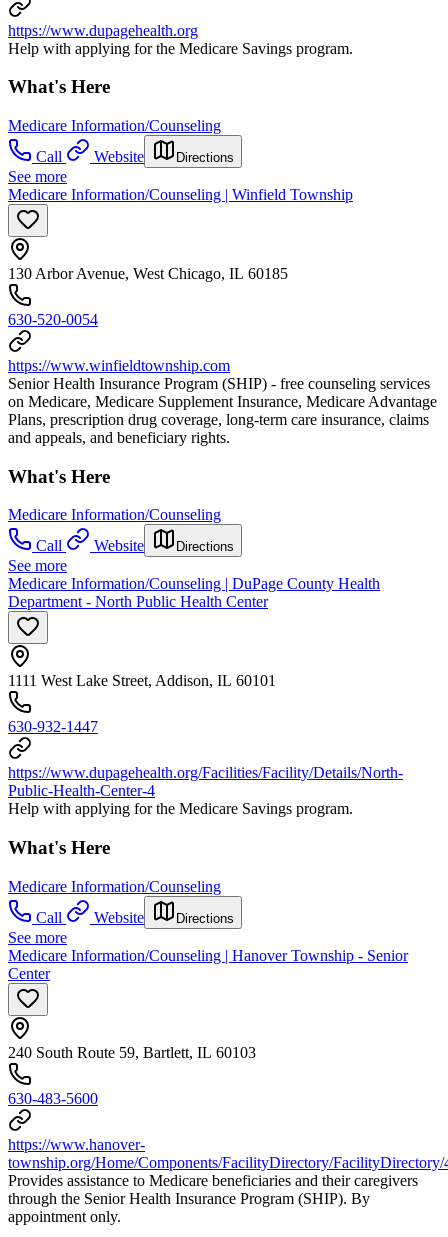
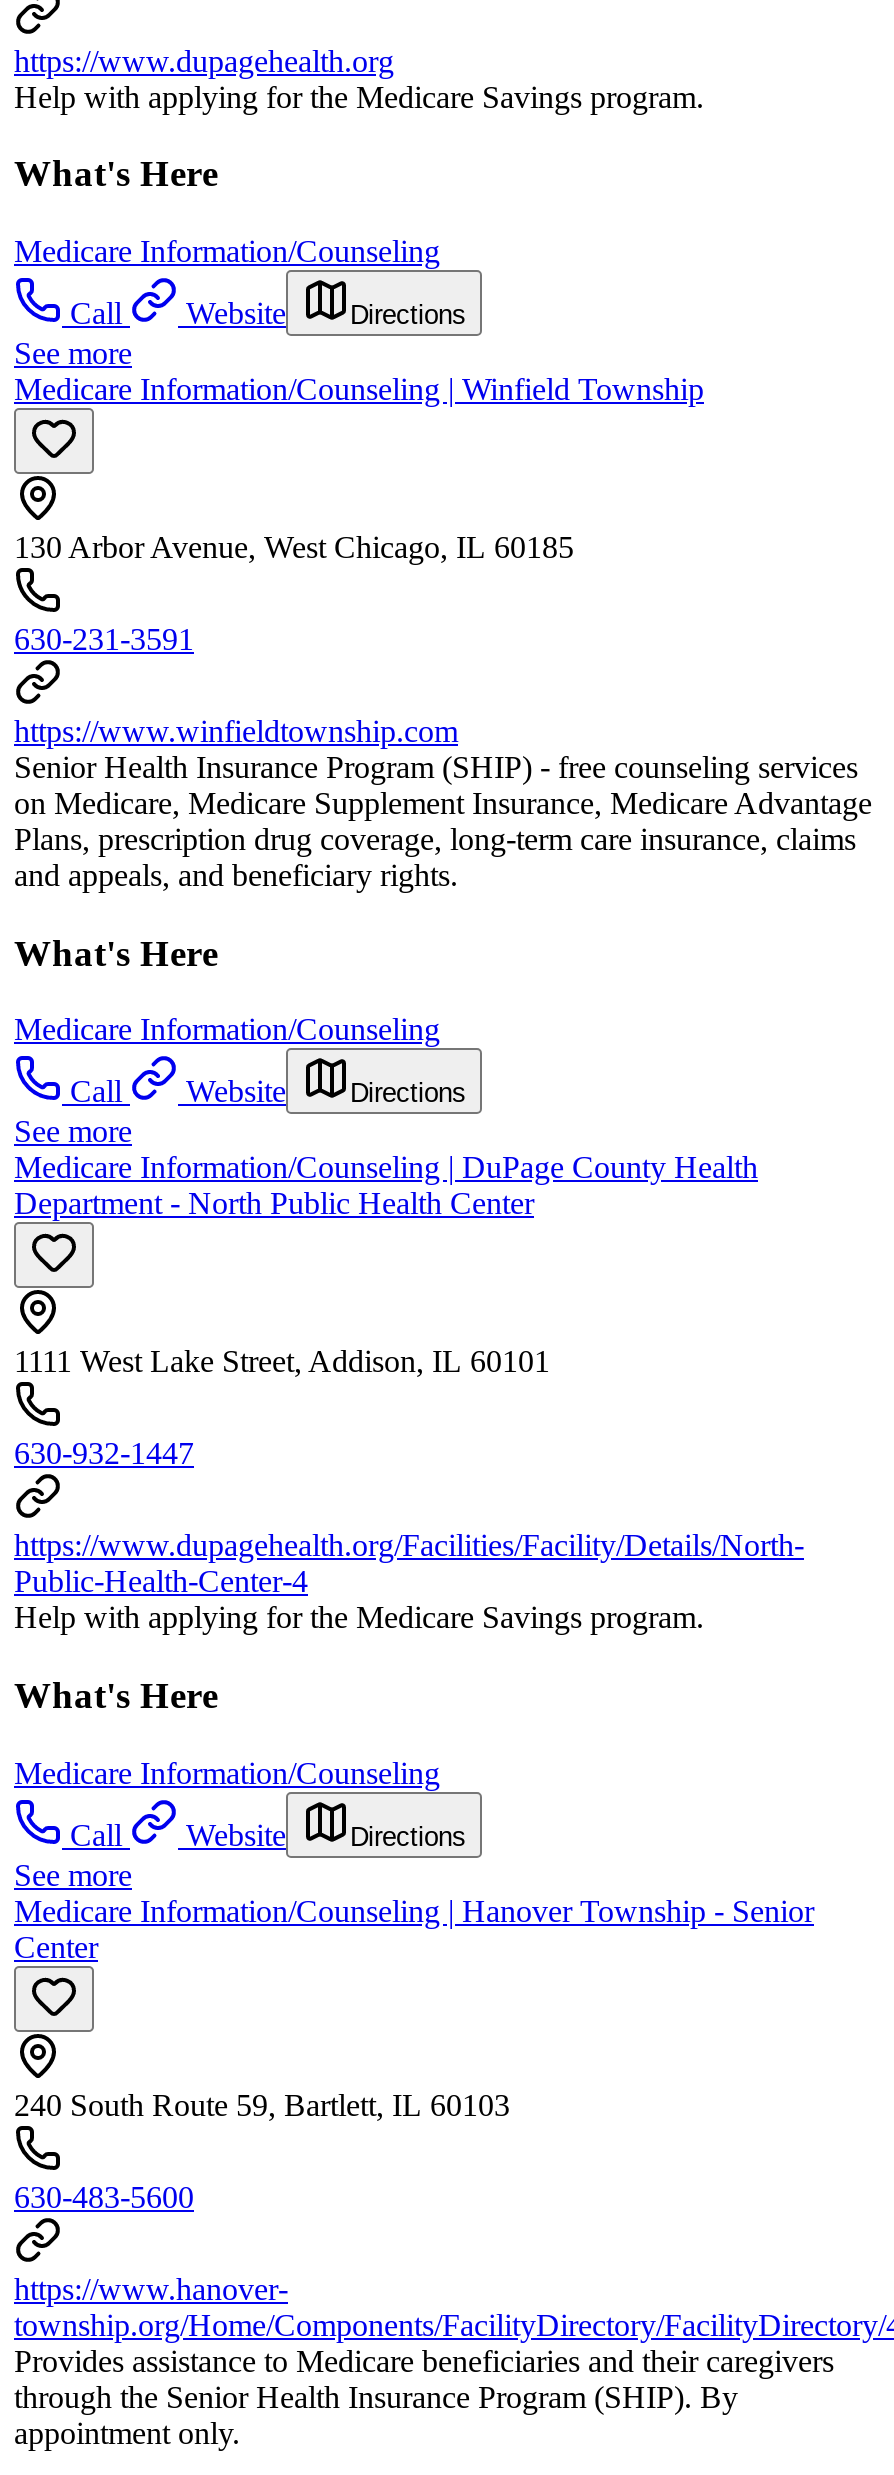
- 630-520-0054
+ 630-231-3591
